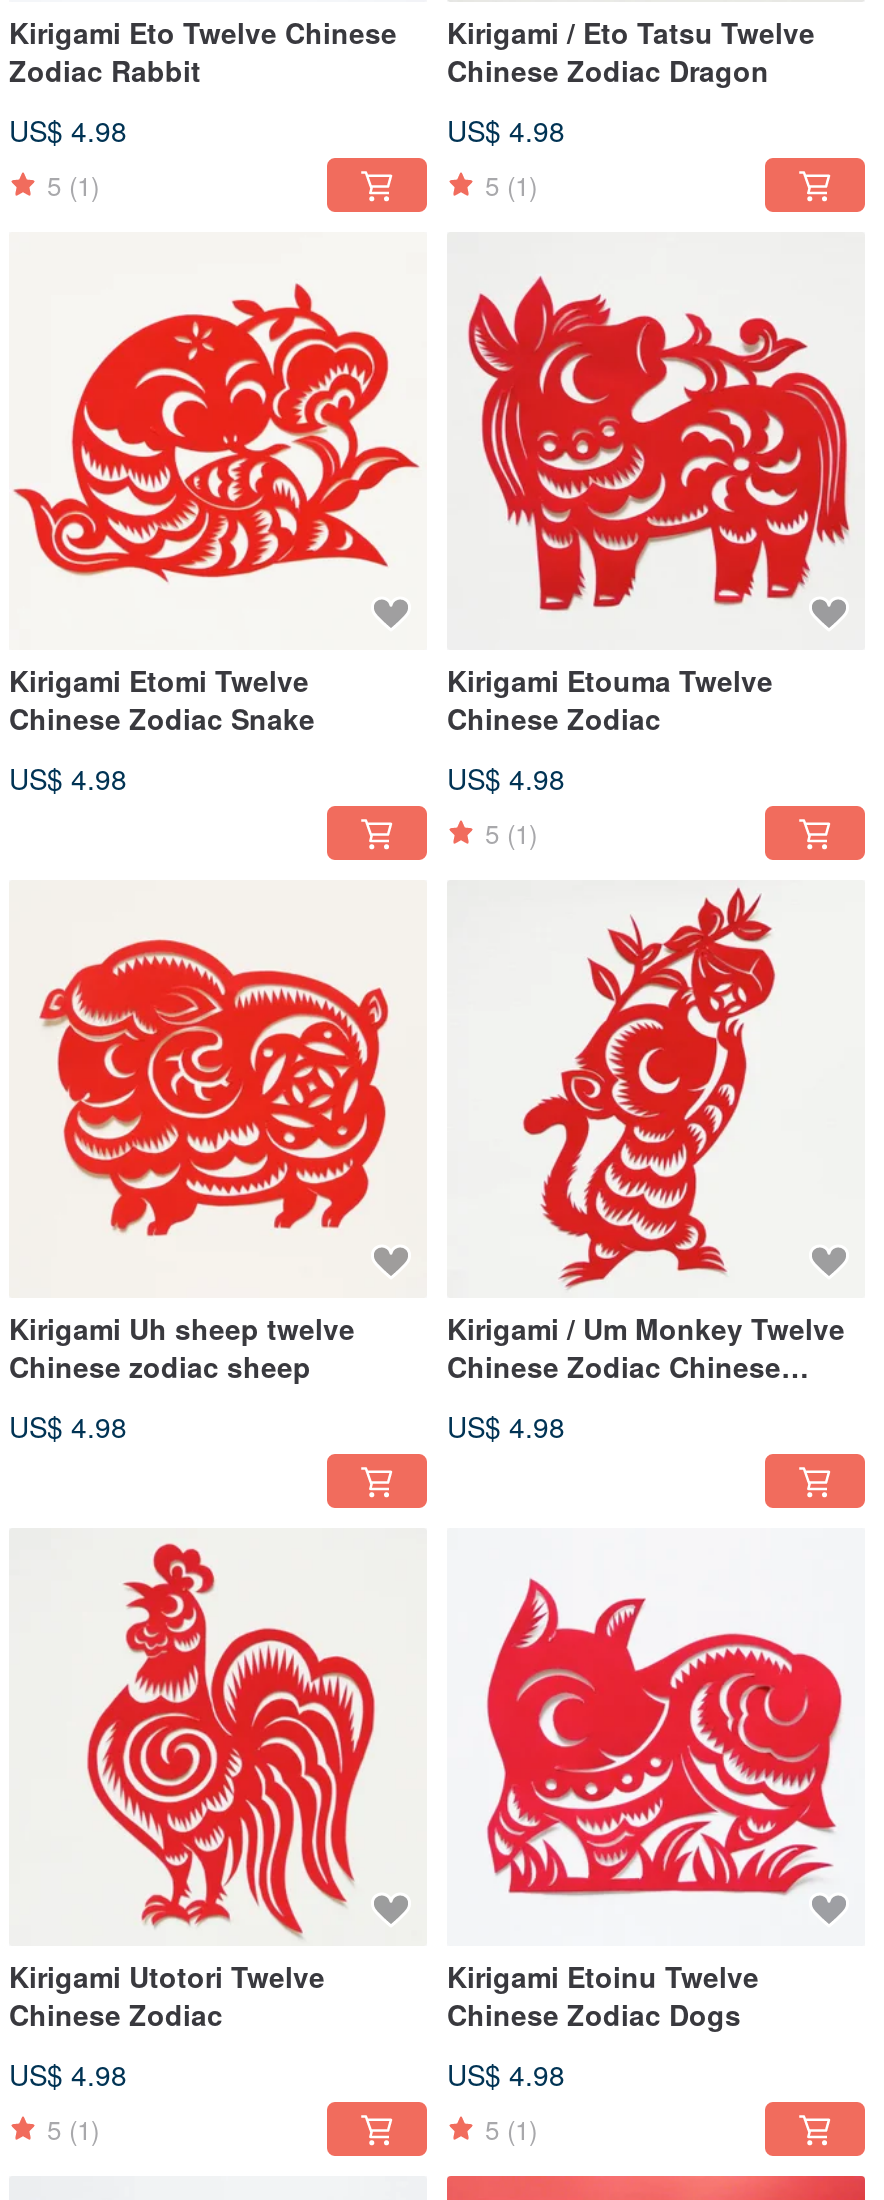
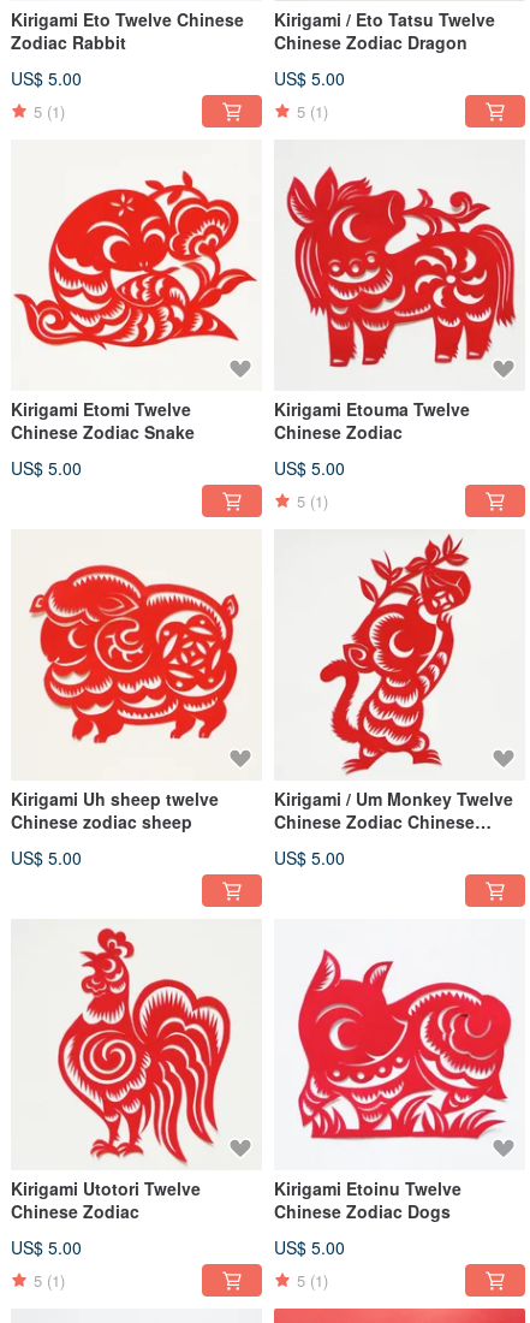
- US$ 4.98
+ US$ 5.00

- US$ 4.98
+ US$ 5.00

- US$ 4.98
+ US$ 5.00

- US$ 4.98
+ US$ 5.00

- US$ 4.98
+ US$ 5.00

- US$ 4.98
+ US$ 5.00

- US$ 4.98
+ US$ 5.00

- US$ 4.98
+ US$ 5.00
